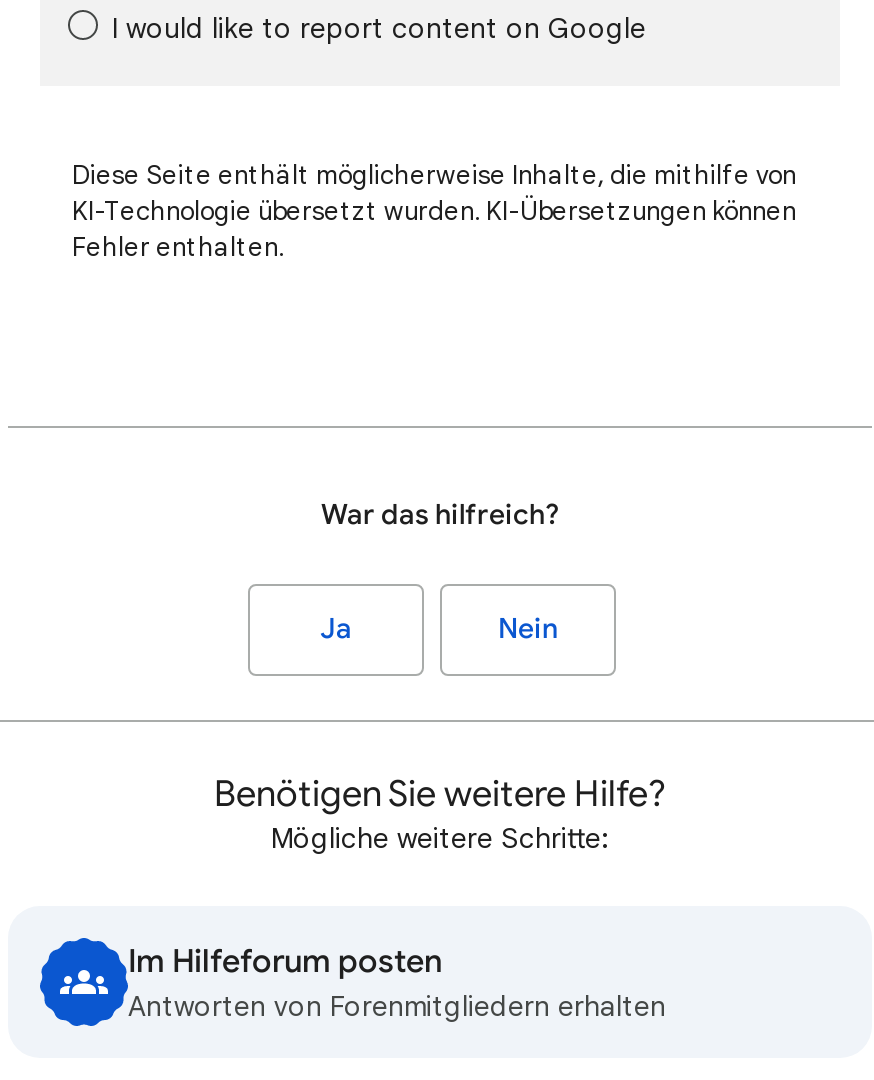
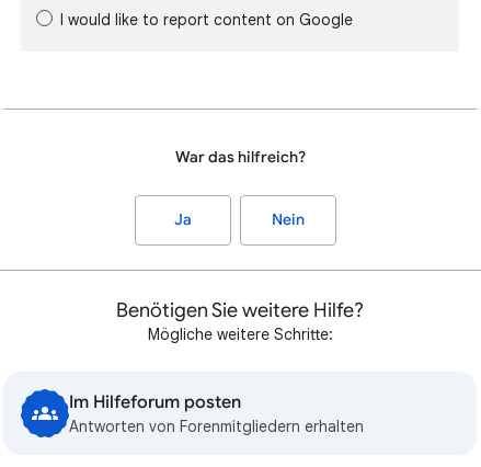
- Diese Seite enthält möglicherweise Inhalte, die mithilfe von
- KI-Technologie übersetzt wurden. KI-Übersetzungen können
- Fehler enthalten.
